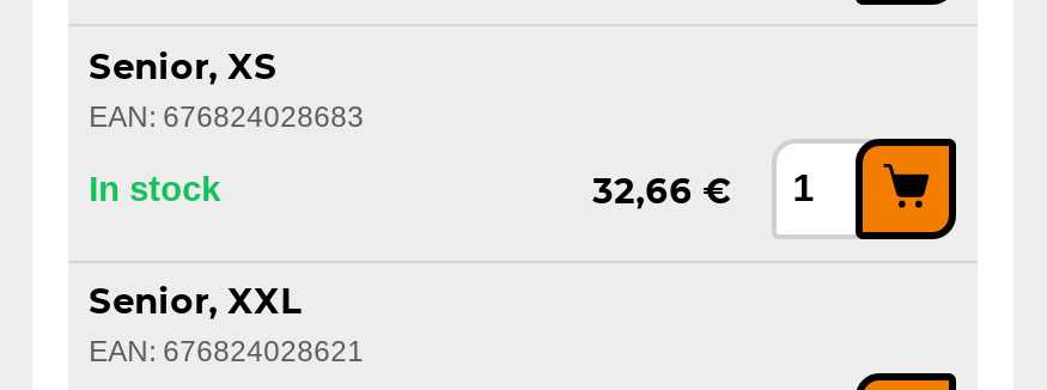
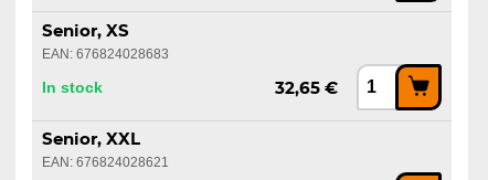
- 32,66 €
+ 32,65 €
